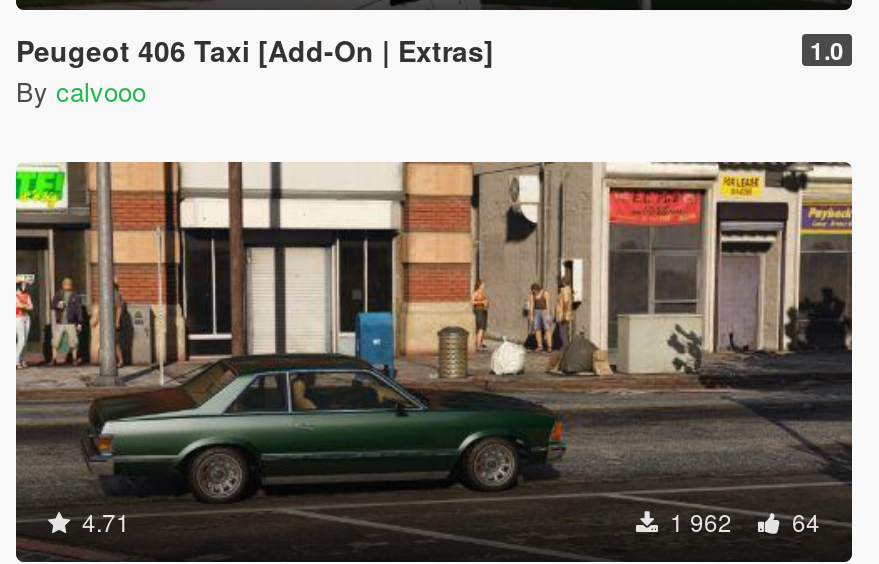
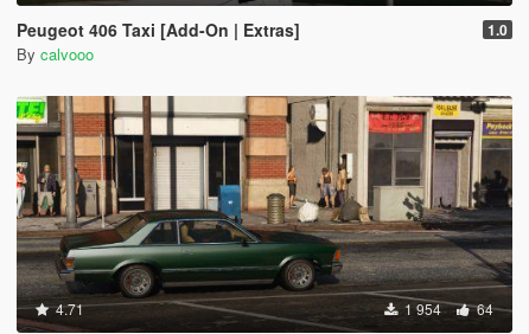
- 1 962 64
+ 1 954 64
